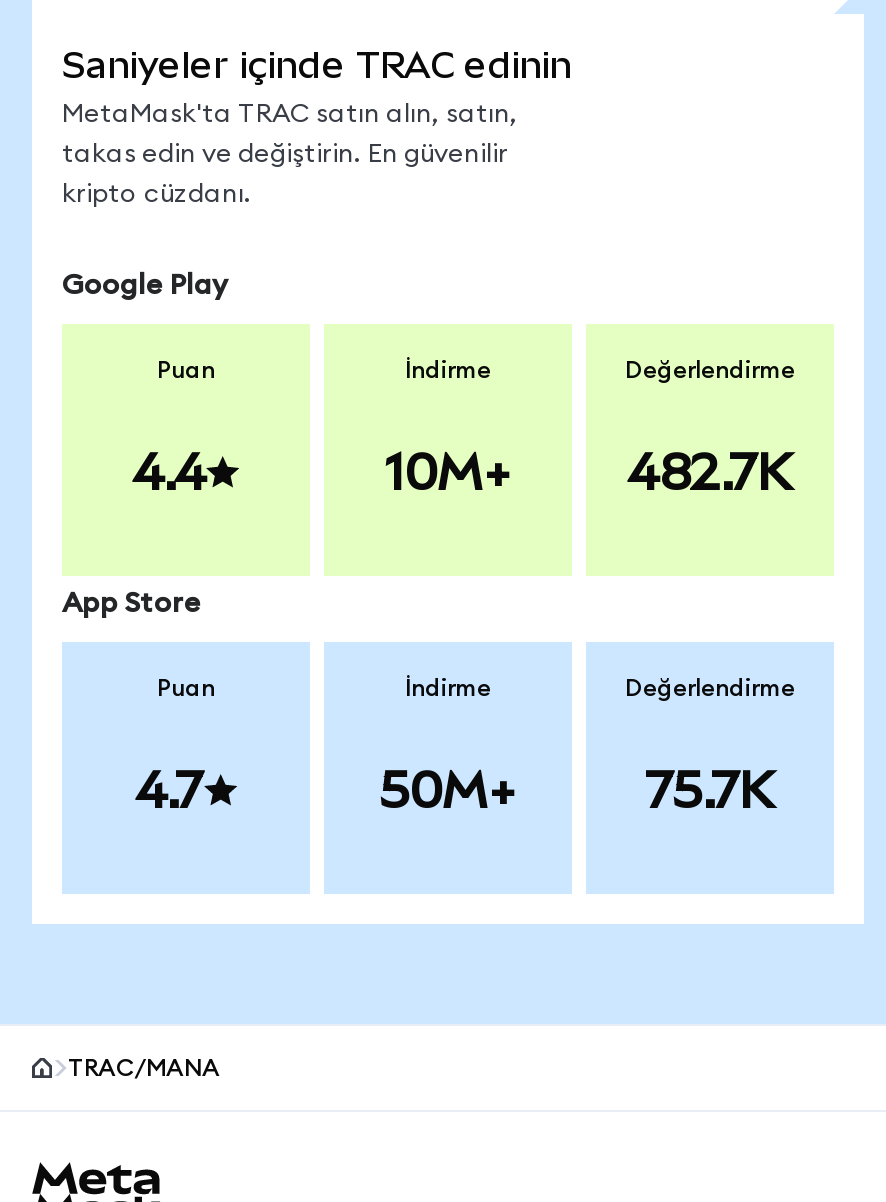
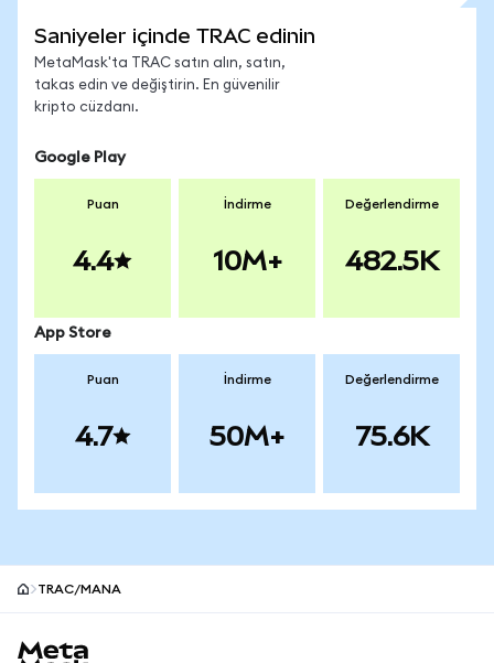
- 482.7K
+ 482.5K

- 75.7K
+ 75.6K
